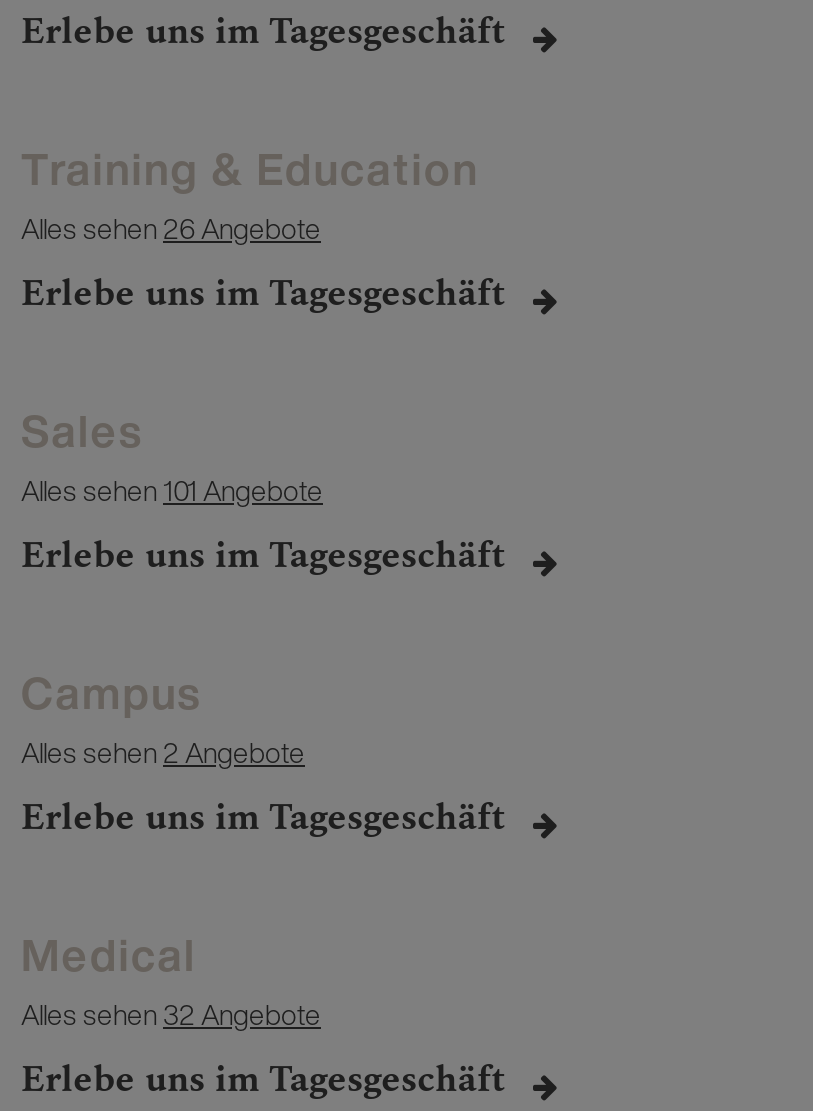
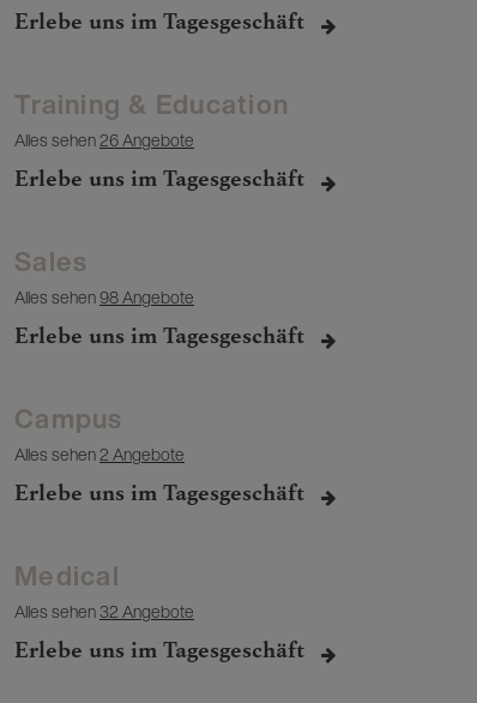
- Alles sehen 101 Angebote
+ Alles sehen 98 Angebote
